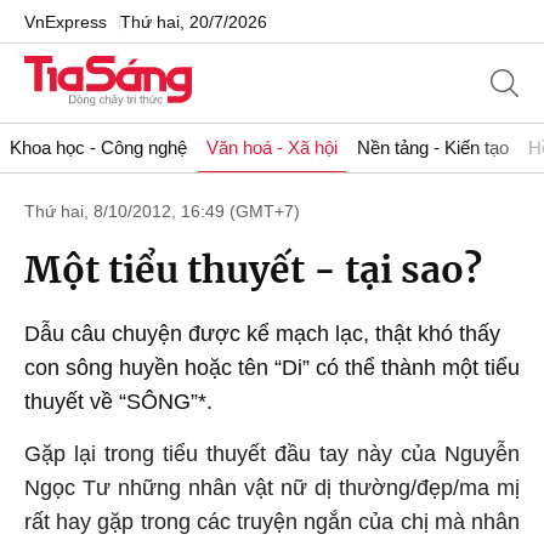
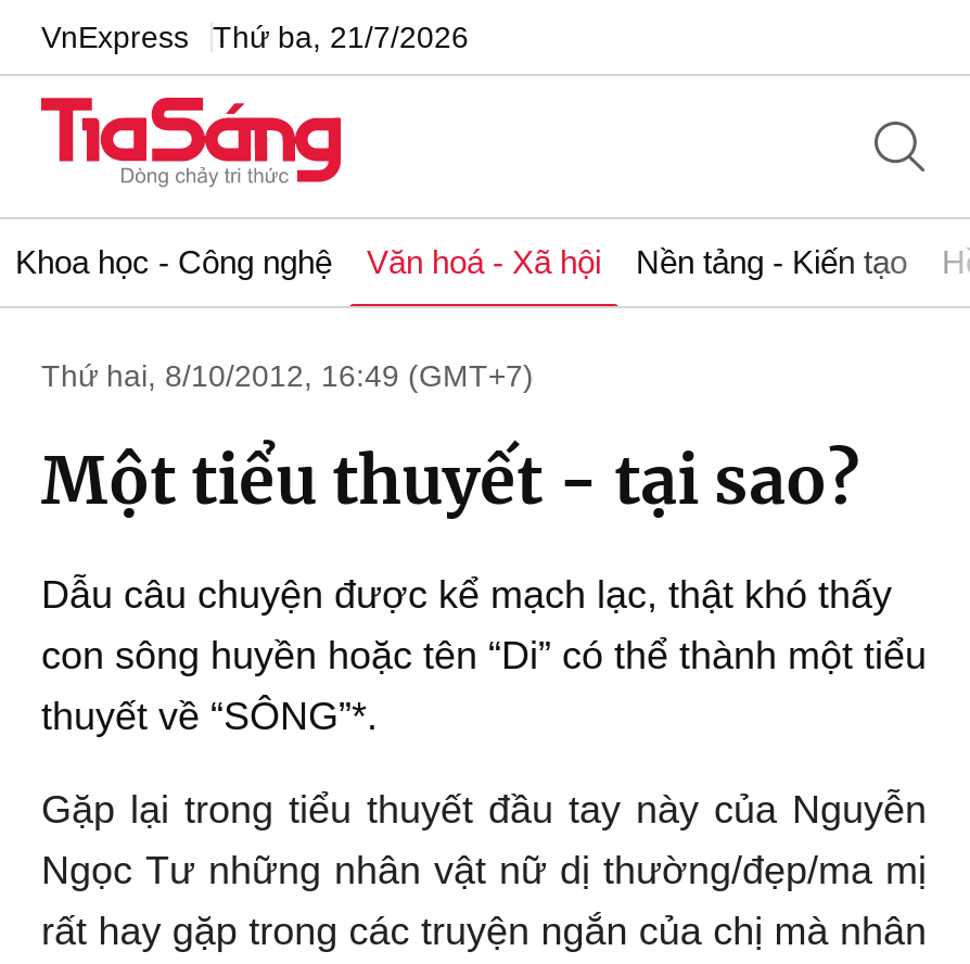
- VnExpress Thứ hai, 20/7/2026
+ VnExpress Thứ ba, 21/7/2026
